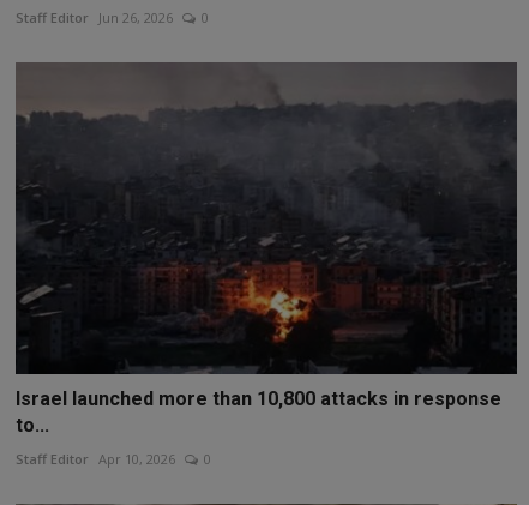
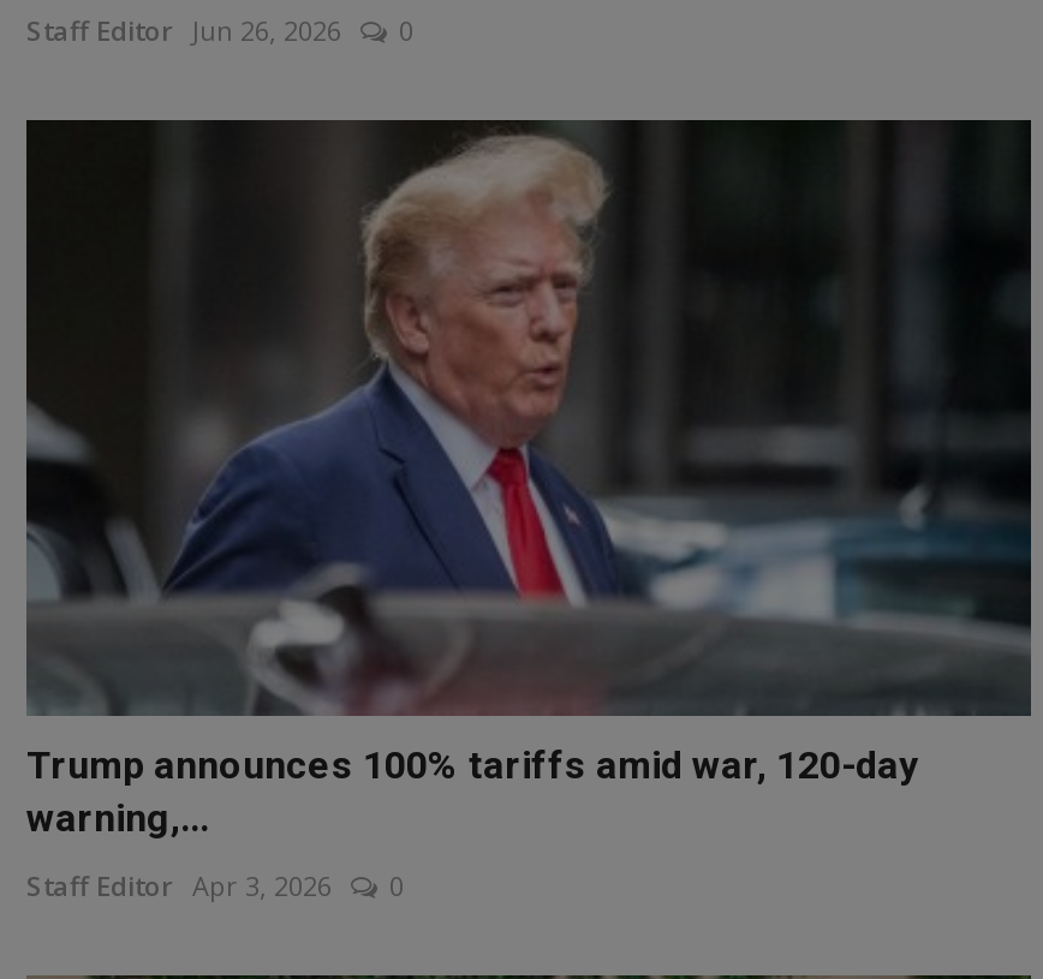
- [image]
- Israel launched more than 10,800 attacks in response
- to...
+ [image]
+ Trump announces 100% tariffs amid war, 120-day
+ warning,...

- Staff Editor Apr 10, 2026
+ Staff Editor Apr 3, 2026
